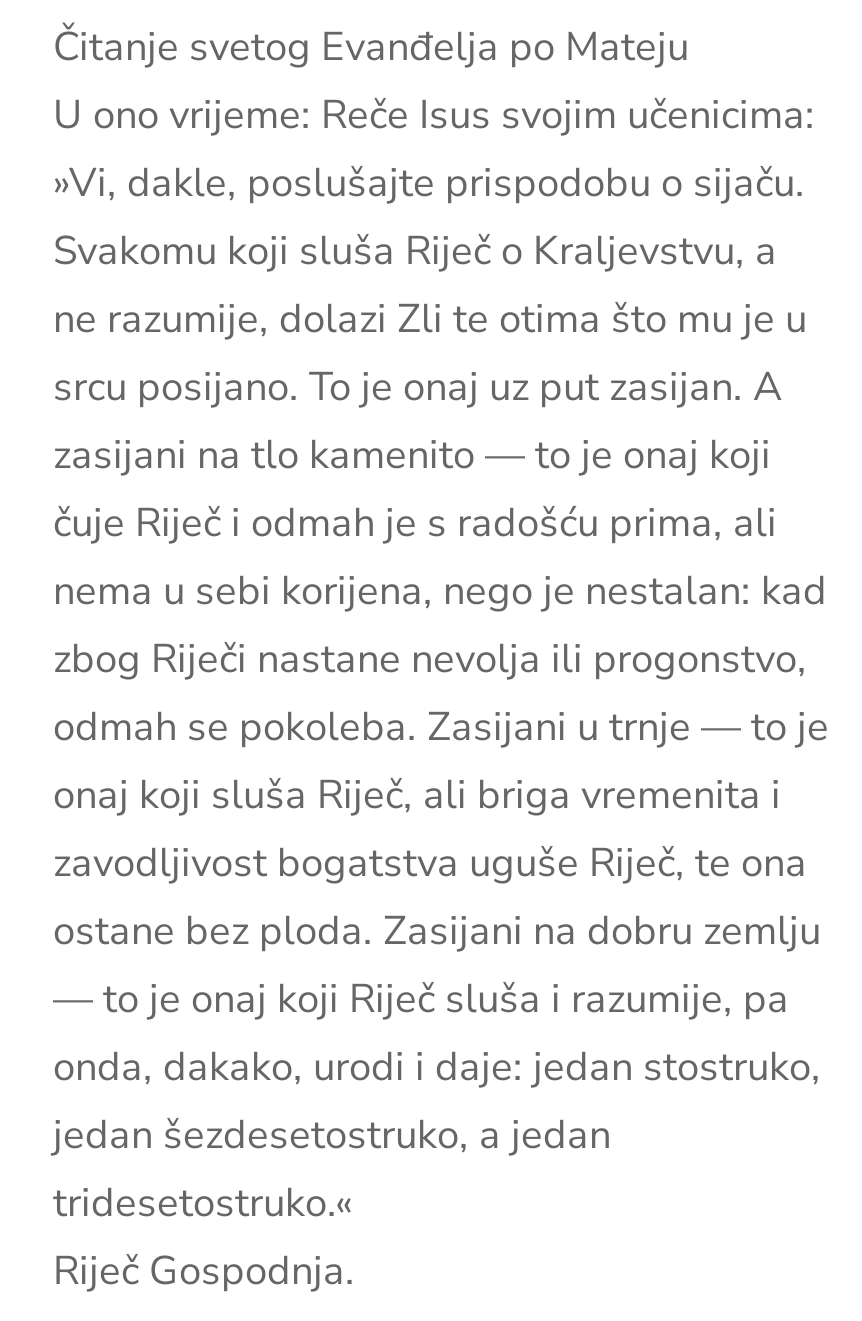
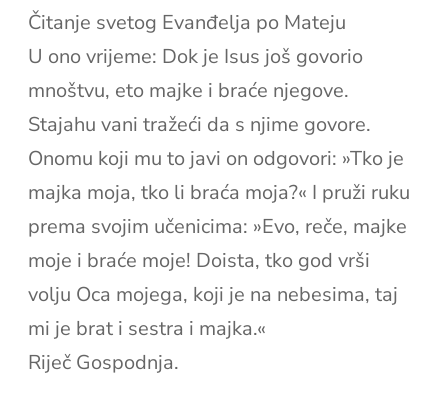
- U ono vrijeme: Reče Isus svojim učenicima:
- »Vi, dakle, poslušajte prispodobu o sijaču.
- Svakomu koji sluša Riječ o Kraljevstvu, a
- ne razumije, dolazi Zli te otima što mu je u
- srcu posijano. To je onaj uz put zasijan. A
- zasijani na tlo kamenito — to je onaj koji
- čuje Riječ i odmah je s radošću prima, ali
- nema u sebi korijena, nego je nestalan: kad
- zbog Riječi nastane nevolja ili progonstvo,
- odmah se pokoleba. Zasijani u trnje — to je
- onaj koji sluša Riječ, ali briga vremenita i
- zavodljivost bogatstva uguše Riječ, te ona
- ostane bez ploda. Zasijani na dobru zemlju
- — to je onaj koji Riječ sluša i razumije, pa
- onda, dakako, urodi i daje: jedan stostruko,
- jedan šezdesetostruko, a jedan
- tridesetostruko.«
+ U ono vrijeme: Dok je Isus još govorio
+ mnoštvu, eto majke i braće njegove.
+ Stajahu vani tražeći da s njime govore.
+ Onomu koji mu to javi on odgovori: »Tko je
+ majka moja, tko li braća moja?« I pruži ruku
+ prema svojim učenicima: »Evo, reče, majke
+ moje i braće moje! Doista, tko god vrši
+ volju Oca mojega, koji je na nebesima, taj
+ mi je brat i sestra i majka.«
